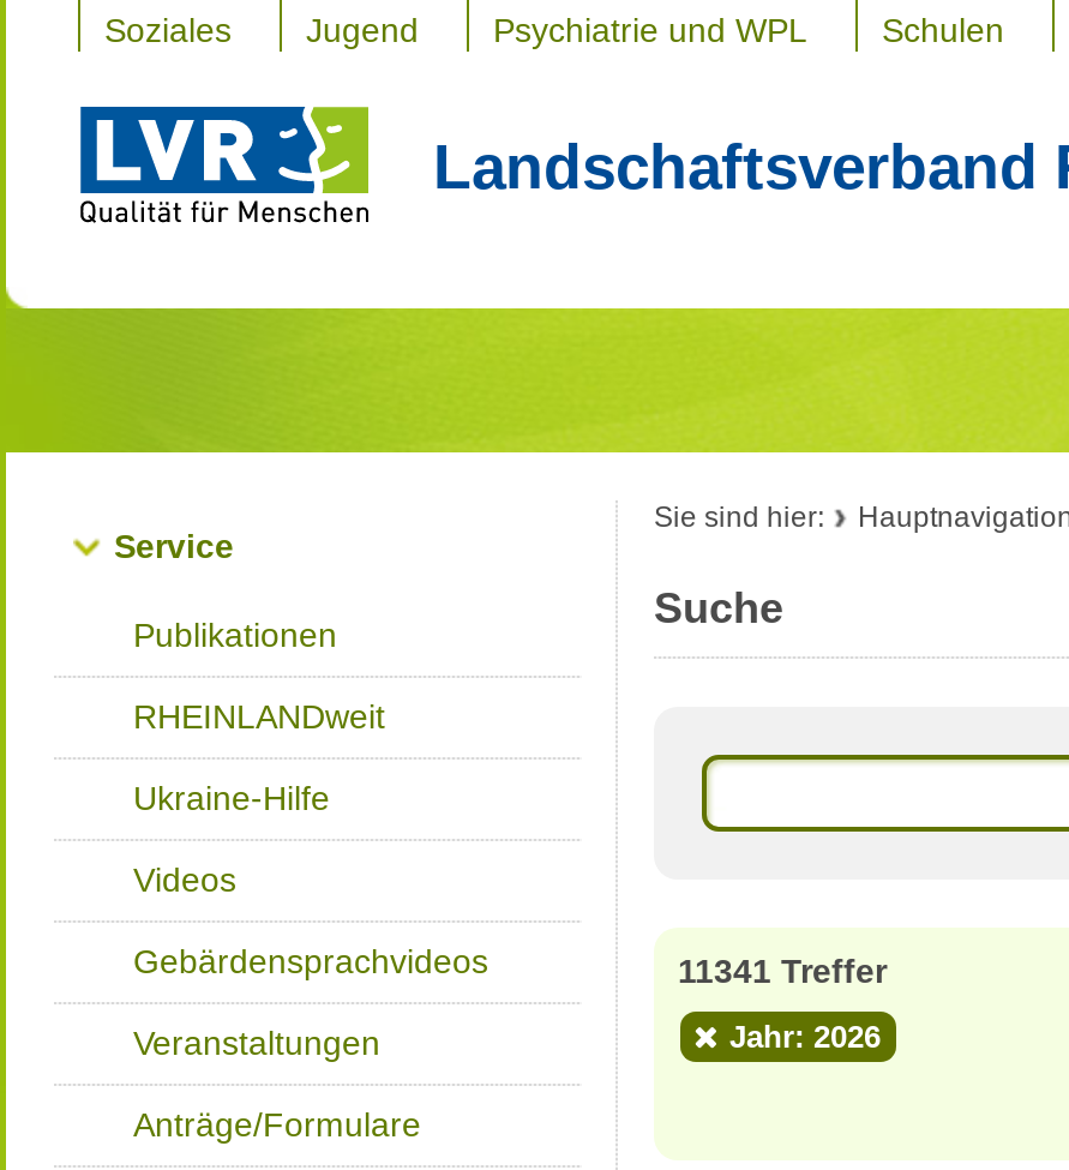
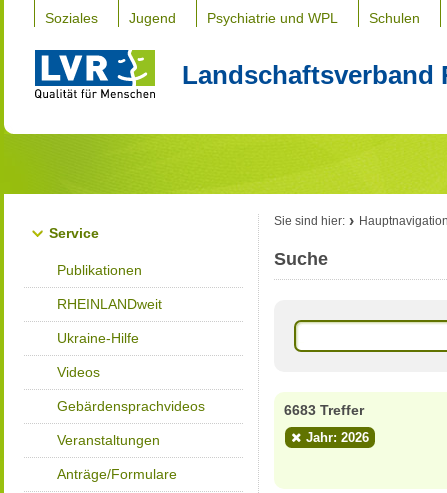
- 11341 Treffer
+ 6683 Treffer
